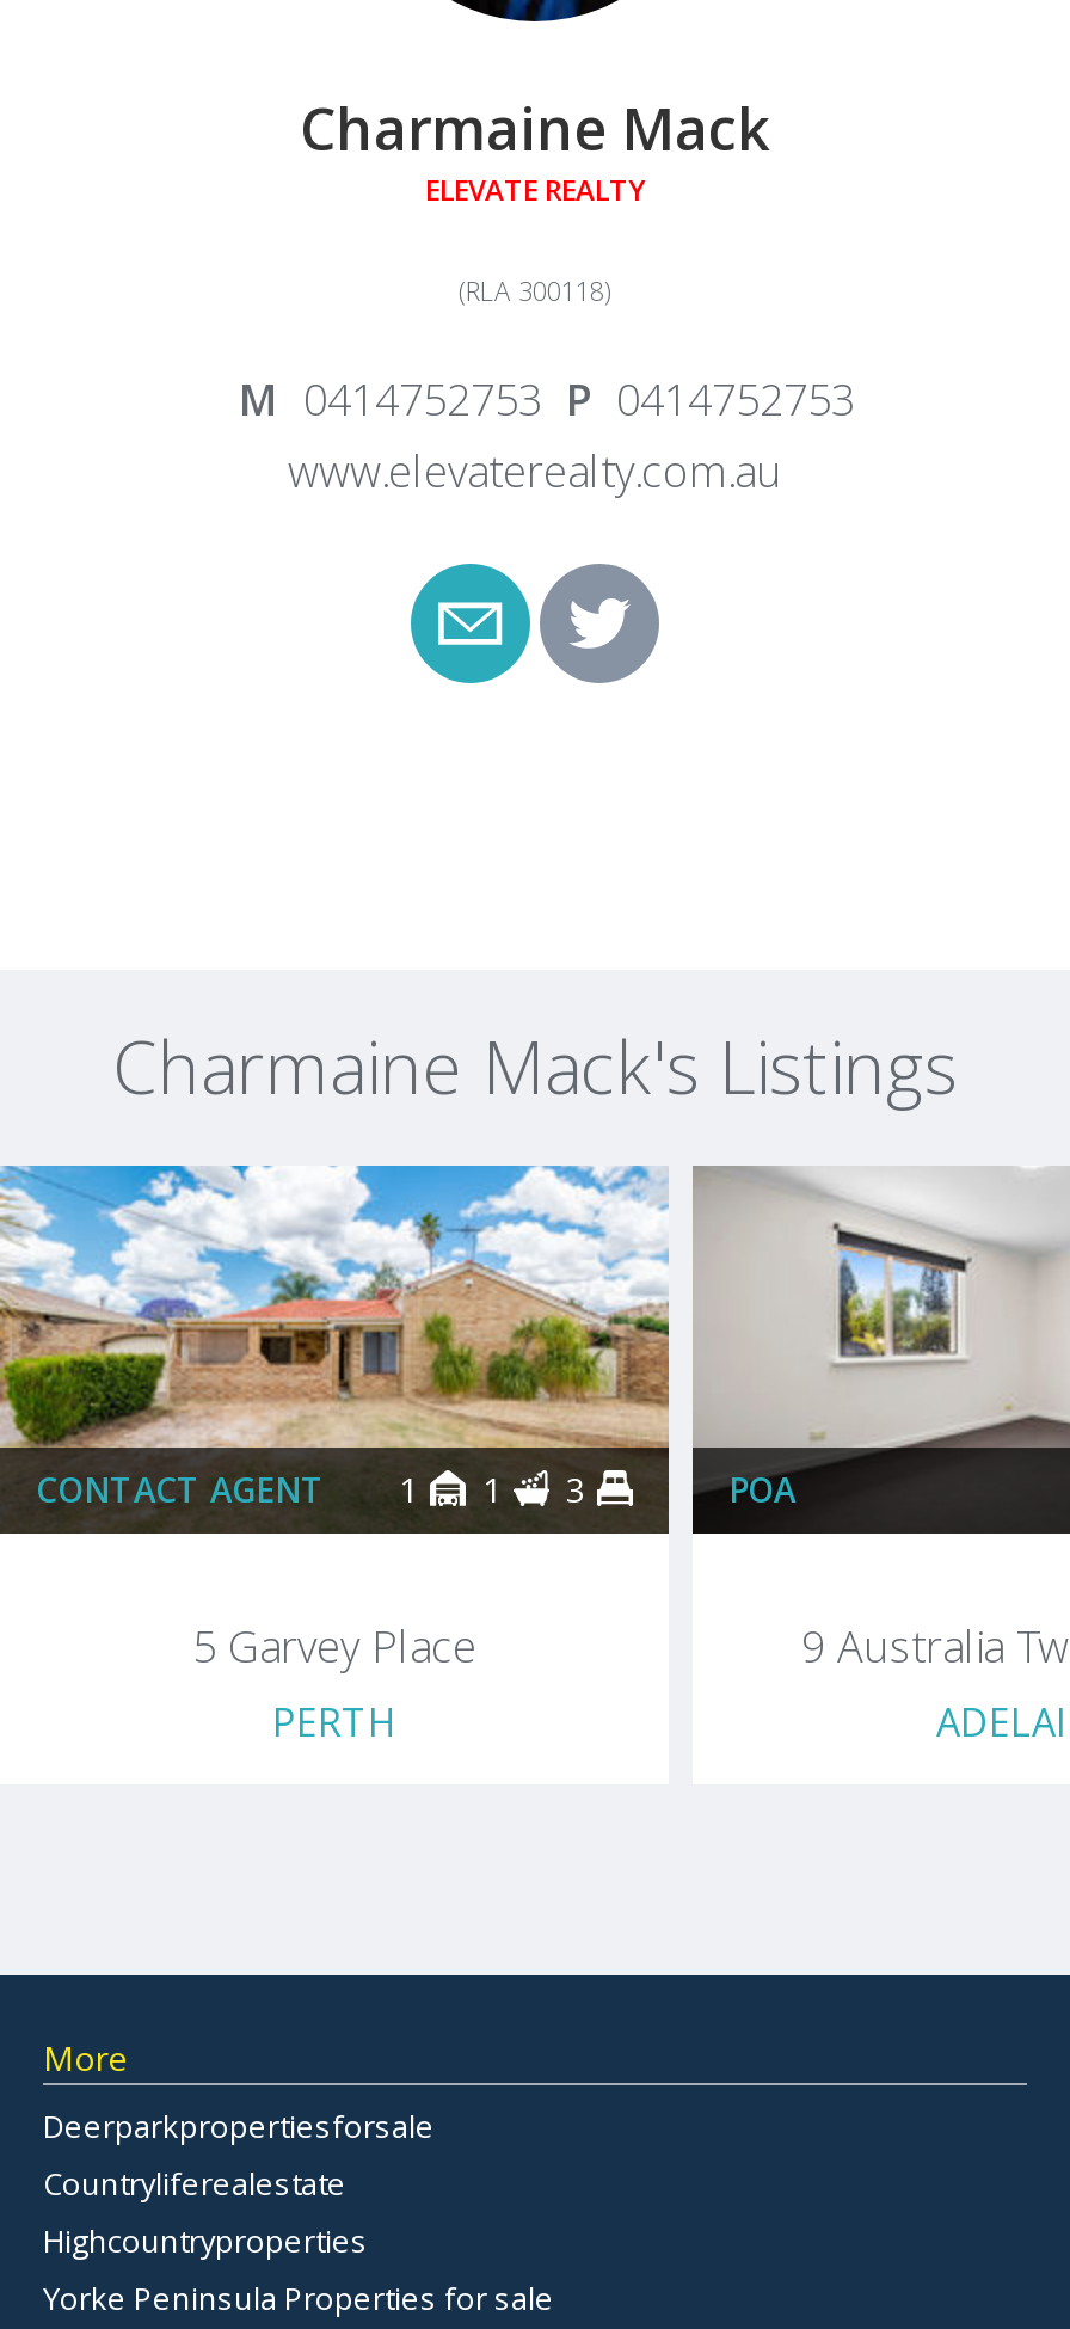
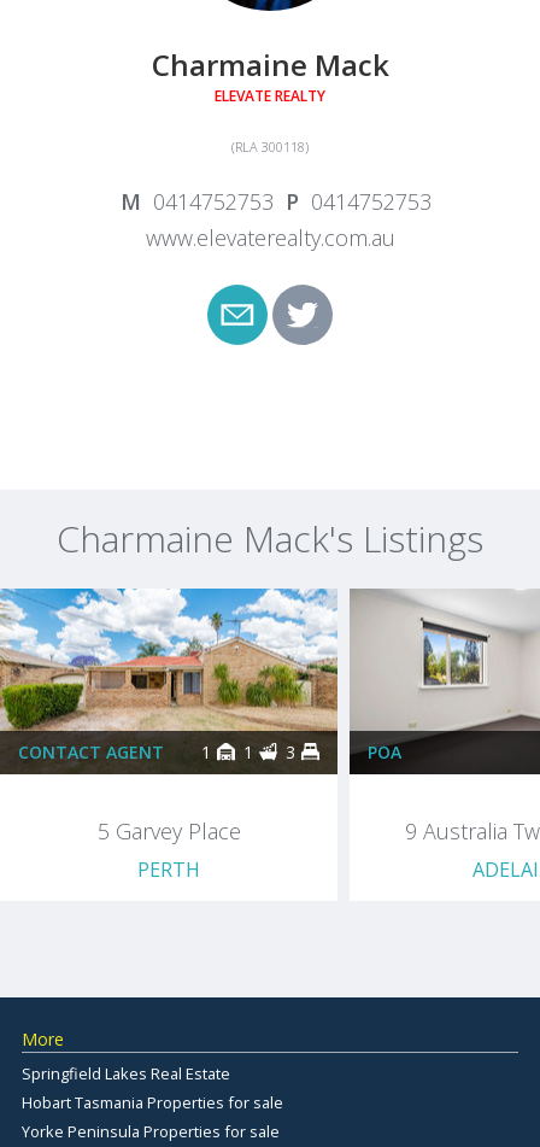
- Deerparkpropertiesforsale
- Countryliferealestate
- Highcountryproperties
+ Springfield Lakes Real Estate
+ Hobart Tasmania Properties for sale
